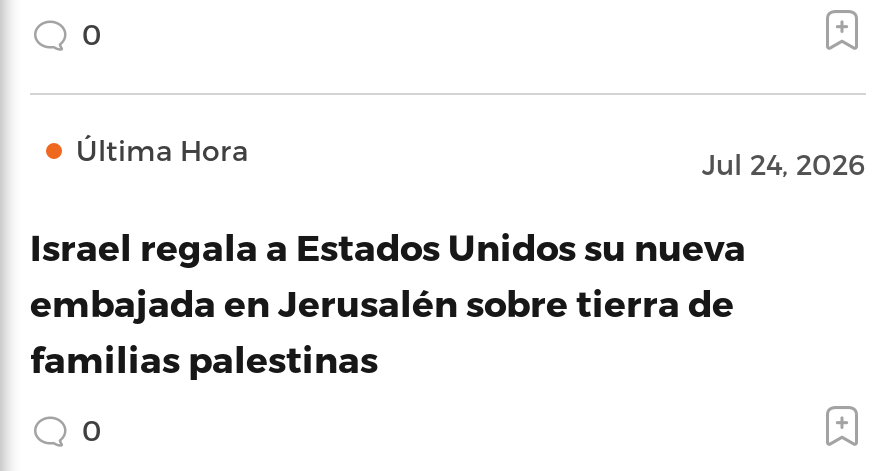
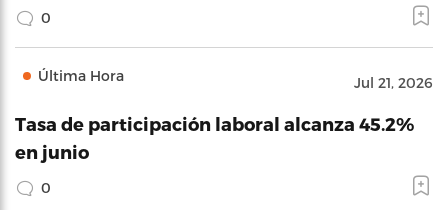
- Jul 24, 2026
+ Jul 21, 2026

- Israel regala a Estados Unidos su nueva
- embajada en Jerusalén sobre tierra de
- familias palestinas
+ Tasa de participación laboral alcanza 45.2%
+ en junio
